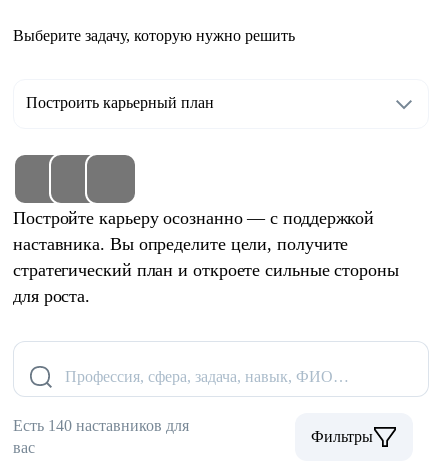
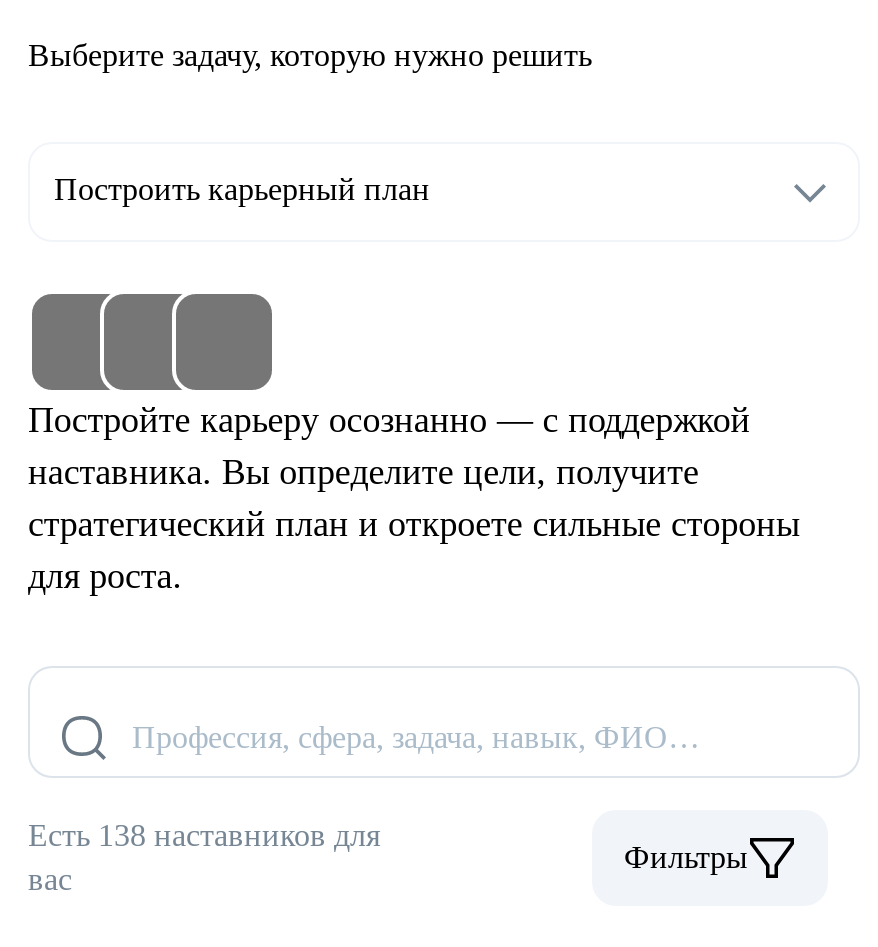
- Есть 140 наставников для
+ Есть 138 наставников для
